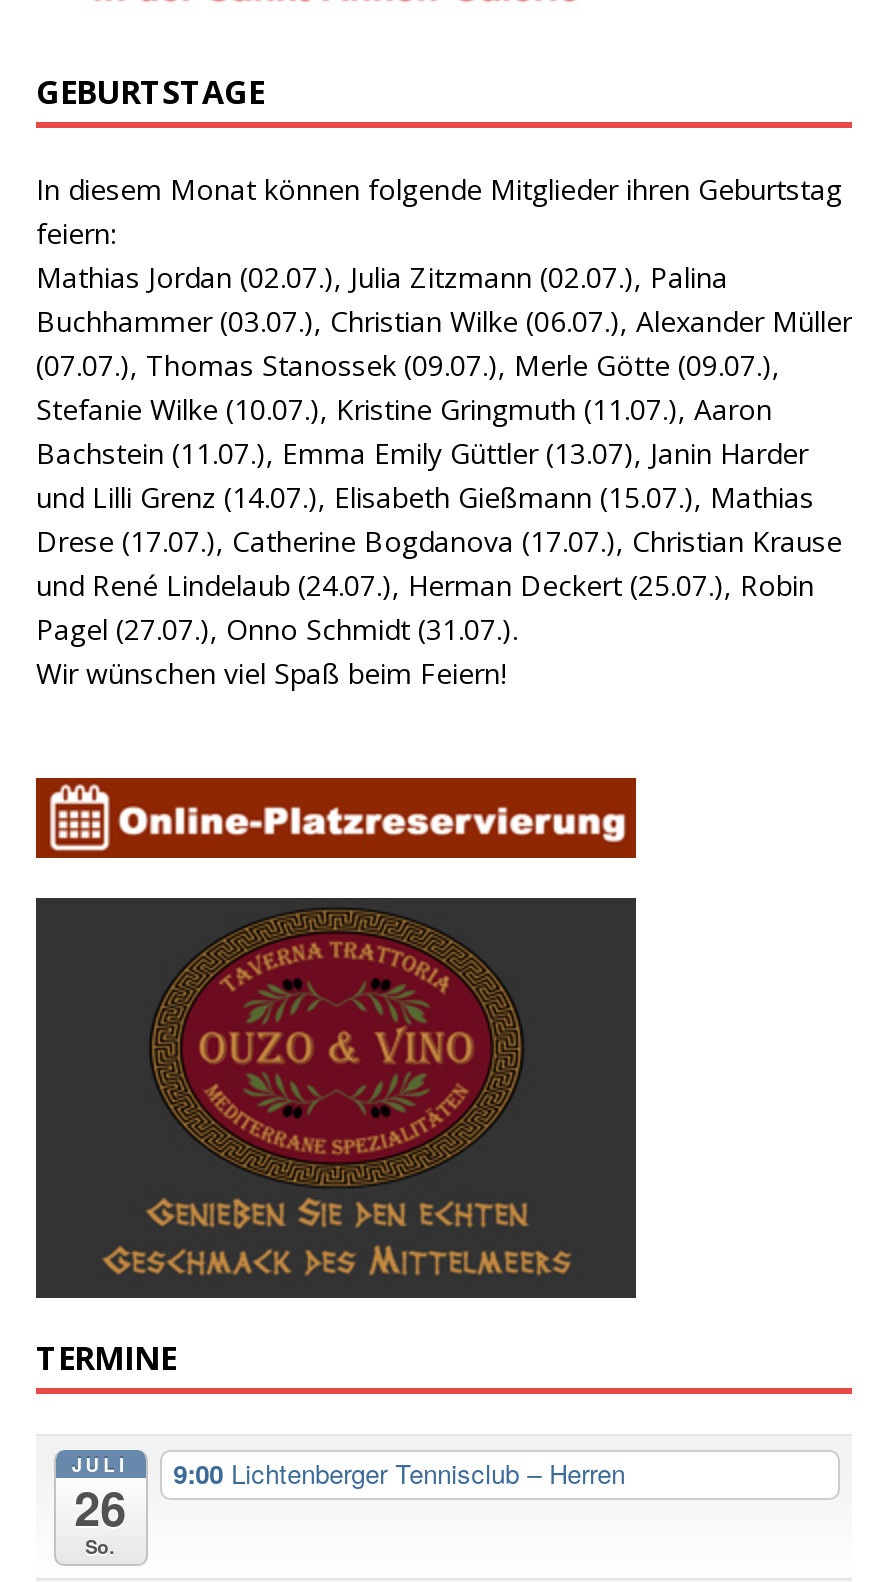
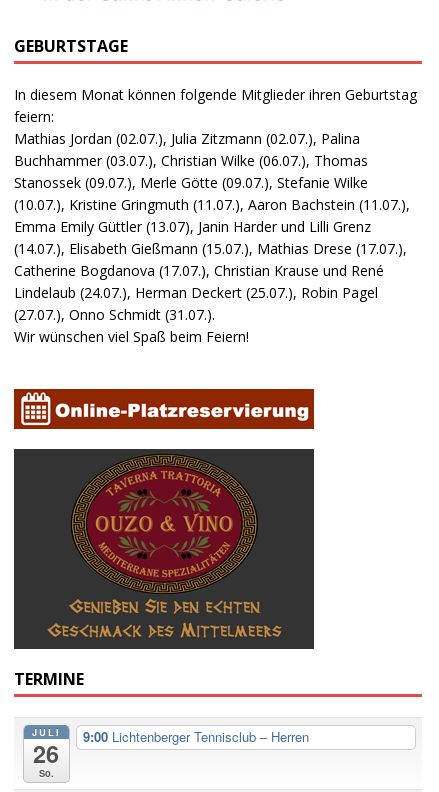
- Buchhammer (03.07.), Christian Wilke (06.07.), Alexander Müller
- (07.07.), Thomas Stanossek (09.07.), Merle Götte (09.07.),
- Stefanie Wilke (10.07.), Kristine Gringmuth (11.07.), Aaron
- Bachstein (11.07.), Emma Emily Güttler (13.07), Janin Harder
- und Lilli Grenz (14.07.), Elisabeth Gießmann (15.07.), Mathias
- Drese (17.07.), Catherine Bogdanova (17.07.), Christian Krause
- und René Lindelaub (24.07.), Herman Deckert (25.07.), Robin
- Pagel (27.07.), Onno Schmidt (31.07.).
+ Buchhammer (03.07.), Christian Wilke (06.07.), Thomas
+ Stanossek (09.07.), Merle Götte (09.07.), Stefanie Wilke
+ (10.07.), Kristine Gringmuth (11.07.), Aaron Bachstein (11.07.),
+ Emma Emily Güttler (13.07), Janin Harder und Lilli Grenz
+ (14.07.), Elisabeth Gießmann (15.07.), Mathias Drese (17.07.),
+ Catherine Bogdanova (17.07.), Christian Krause und René
+ Lindelaub (24.07.), Herman Deckert (25.07.), Robin Pagel
+ (27.07.), Onno Schmidt (31.07.).
